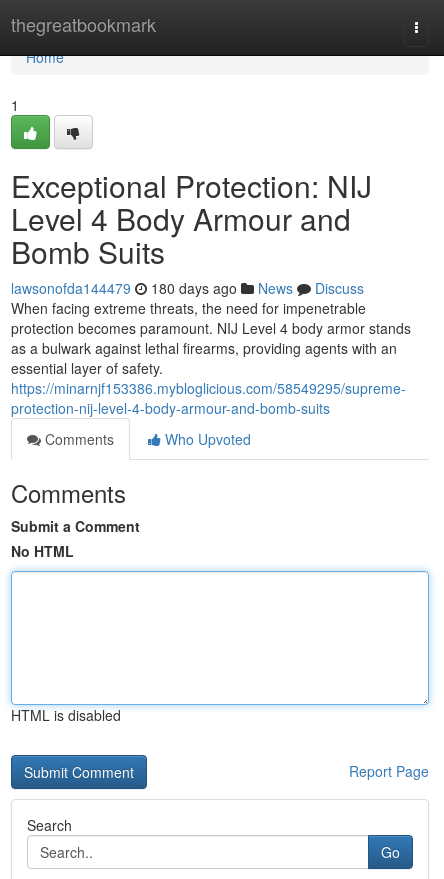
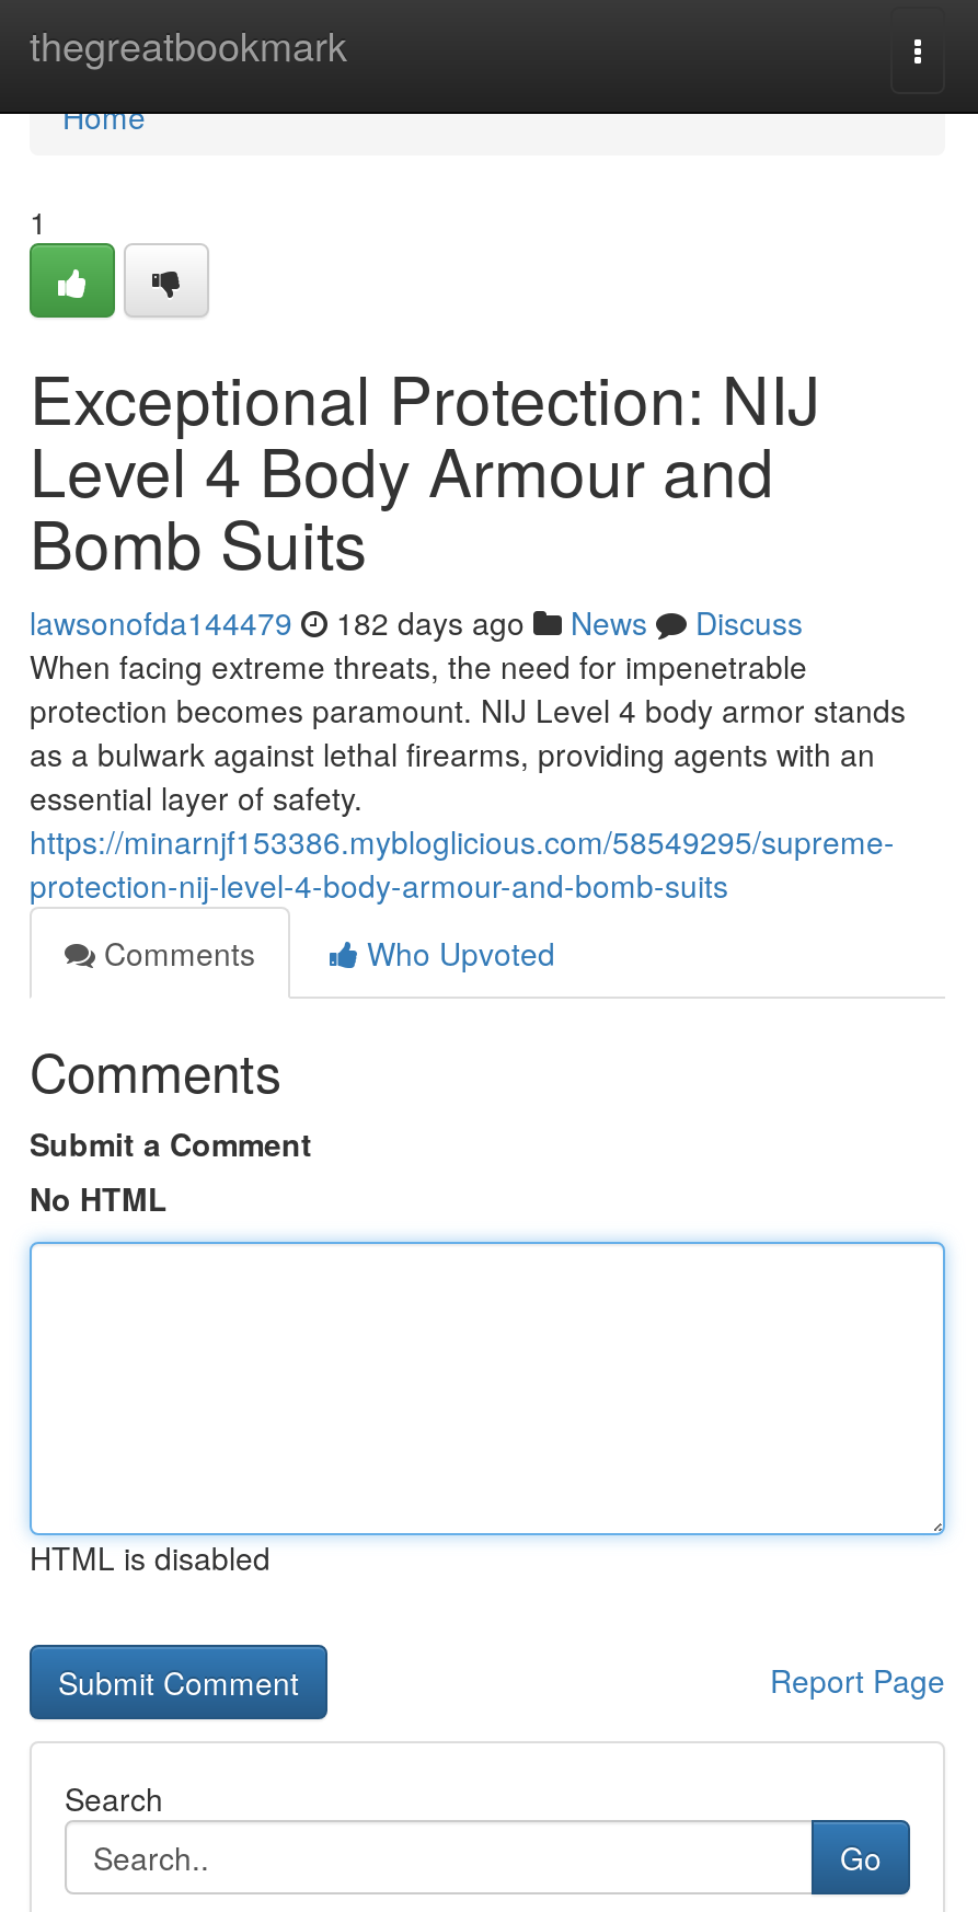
- lawsonofda144479 180 days ago News Discuss
+ lawsonofda144479 182 days ago News Discuss
